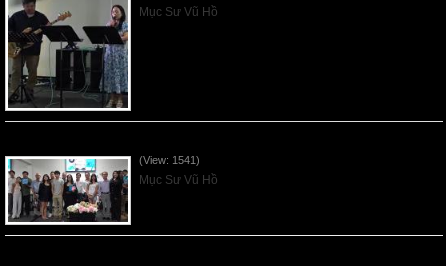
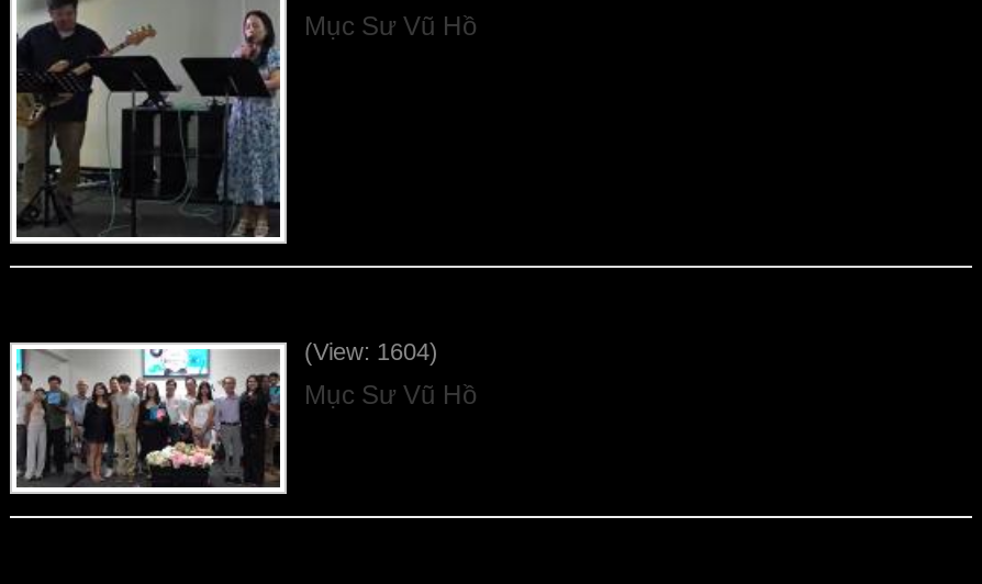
- (View: 1541)
+ (View: 1604)
